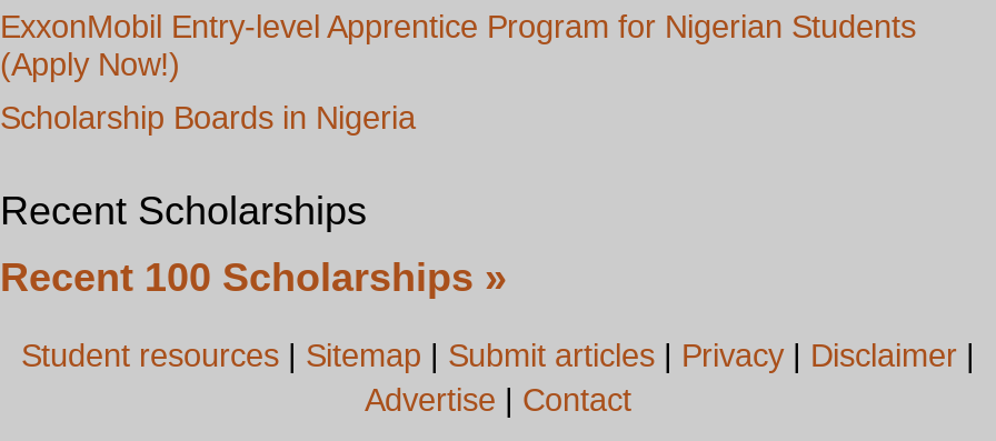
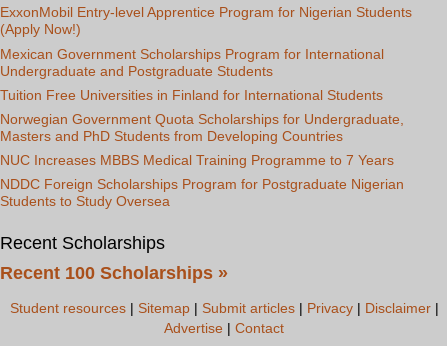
- Scholarship Boards in Nigeria
+ Mexican Government Scholarships Program for International
+ Undergraduate and Postgraduate Students
+ Tuition Free Universities in Finland for International Students
+ Norwegian Government Quota Scholarships for Undergraduate,
+ Masters and PhD Students from Developing Countries
+ NUC Increases MBBS Medical Training Programme to 7 Years
+ NDDC Foreign Scholarships Program for Postgraduate Nigerian
+ Students to Study Oversea
